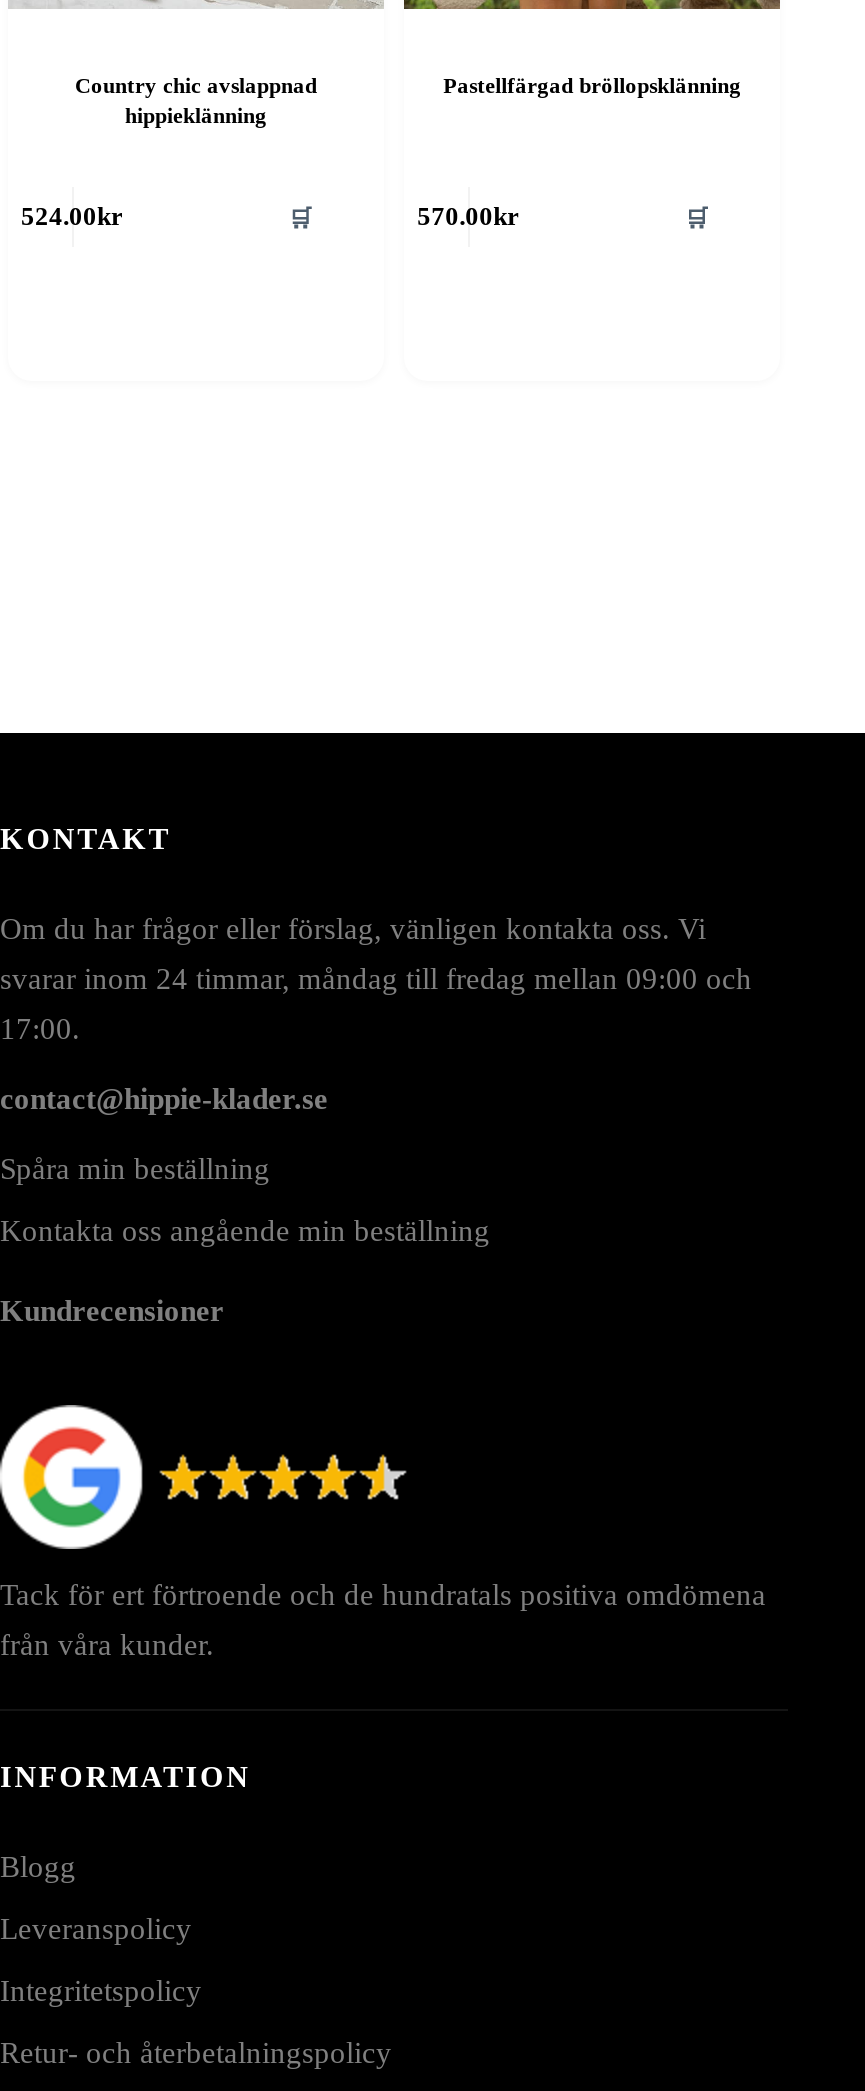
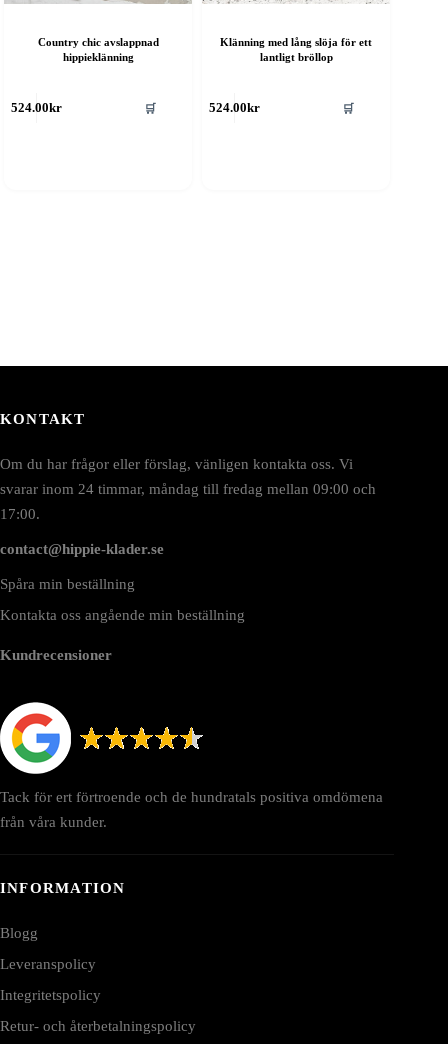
- Pastellfärgad bröllopsklänning
+ Klänning med lång slöja för ett
+ lantligt bröllop

- 570.00kr
+ 524.00kr
